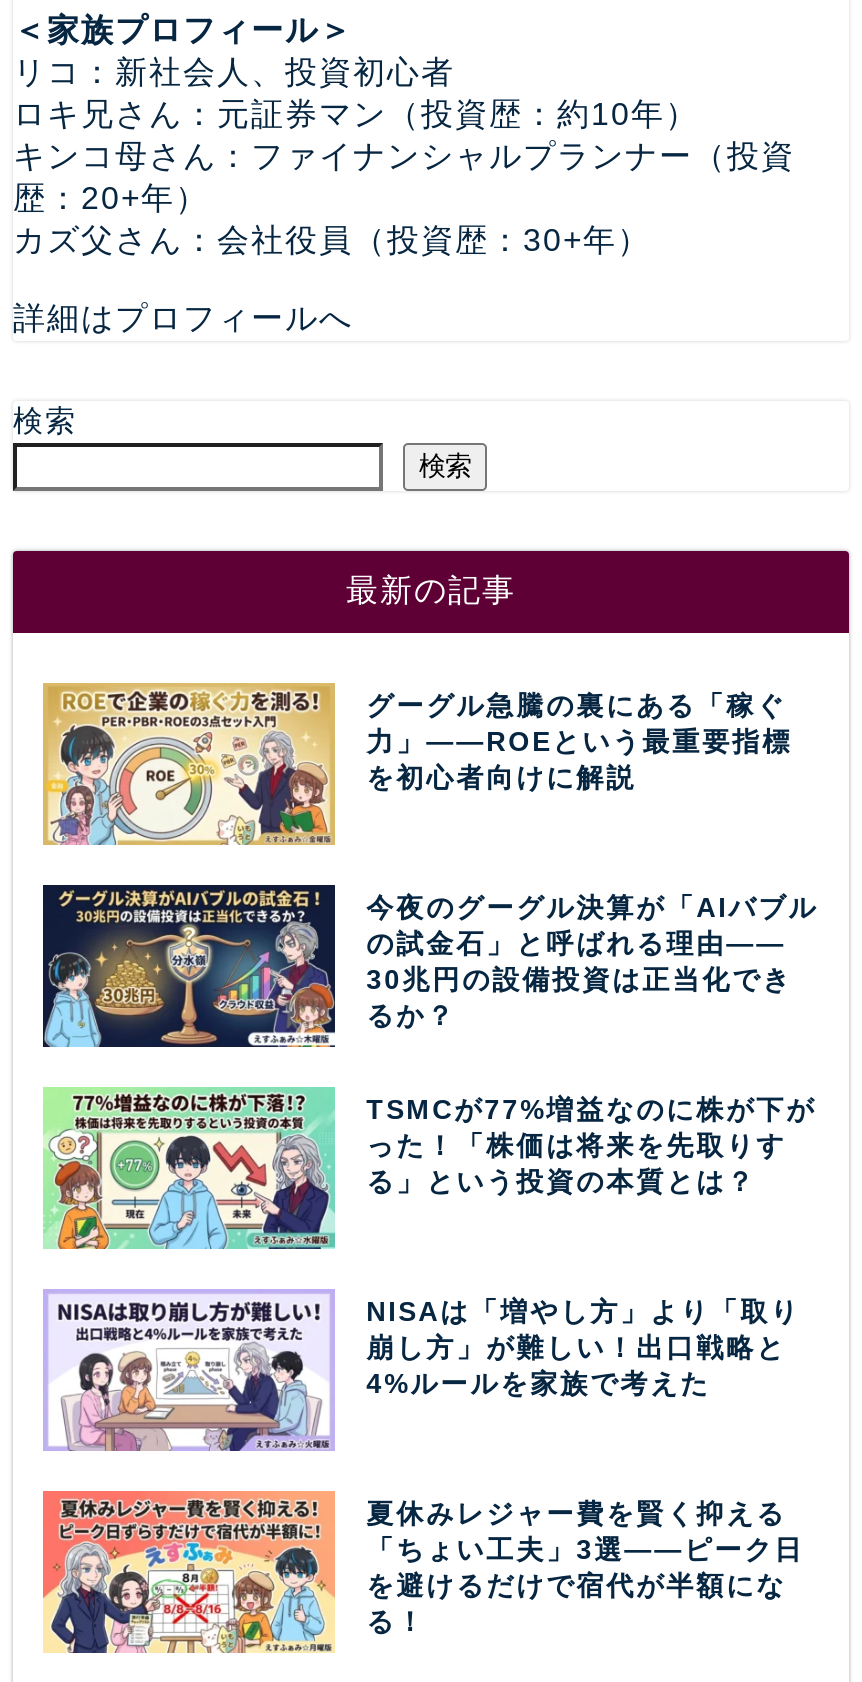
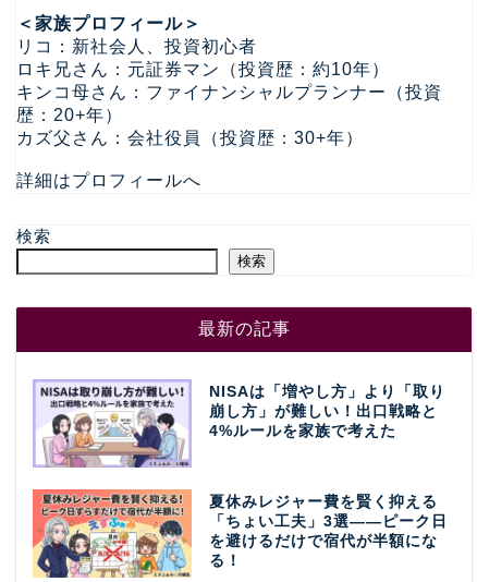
- [image]
- グーグル急騰の裏にある「稼ぐ
- 力」——ROEという最重要指標
- を初心者向けに解説

- [image]
- 今夜のグーグル決算が「AIバブル
- の試金石」と呼ばれる理由——
- 30兆円の設備投資は正当化でき
- るか？
- TSMCが77%増益なのに株が下が
- った！「株価は将来を先取りす
- る」という投資の本質とは？

- [image]
